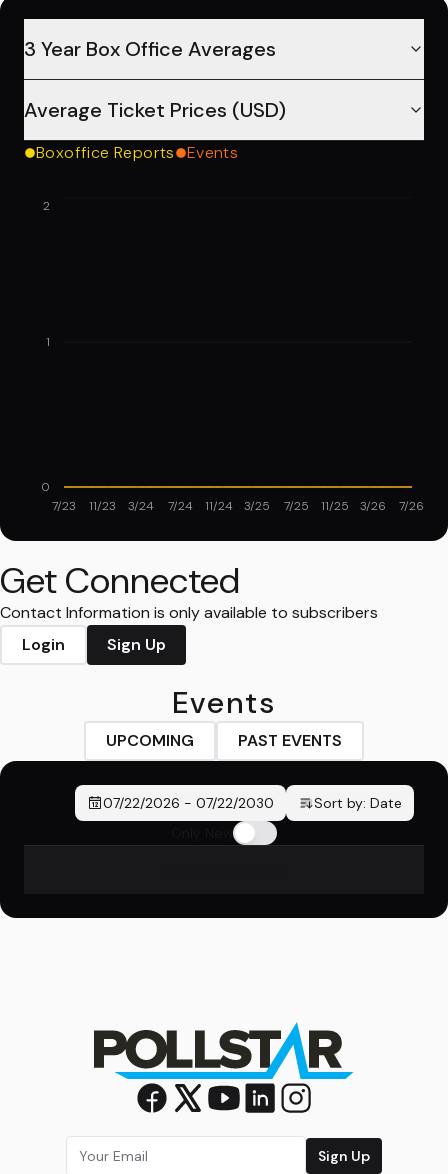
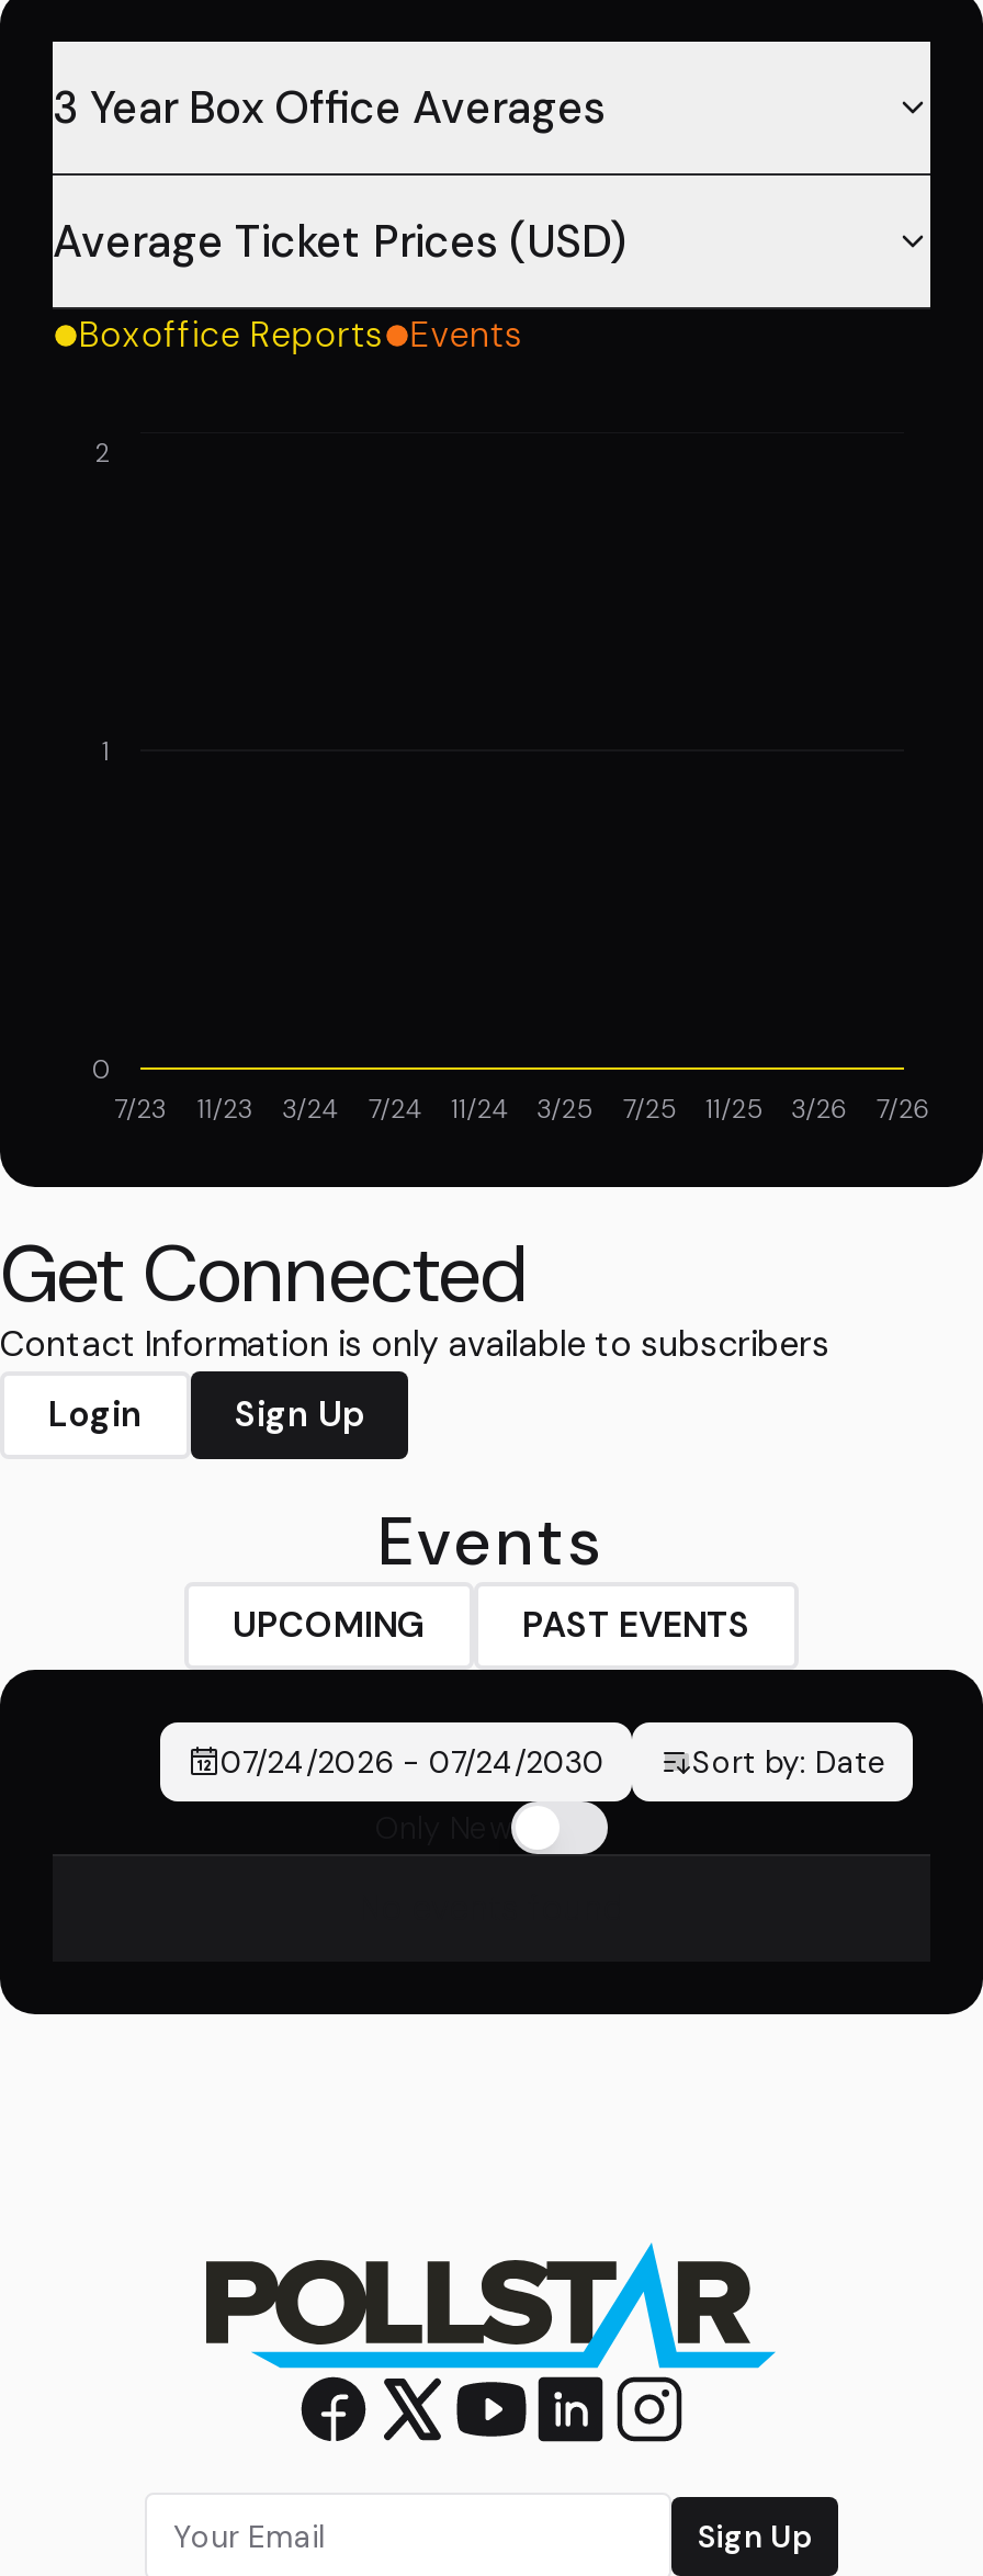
- 07/22/2026 - 07/22/2030
+ 07/24/2026 - 07/24/2030
